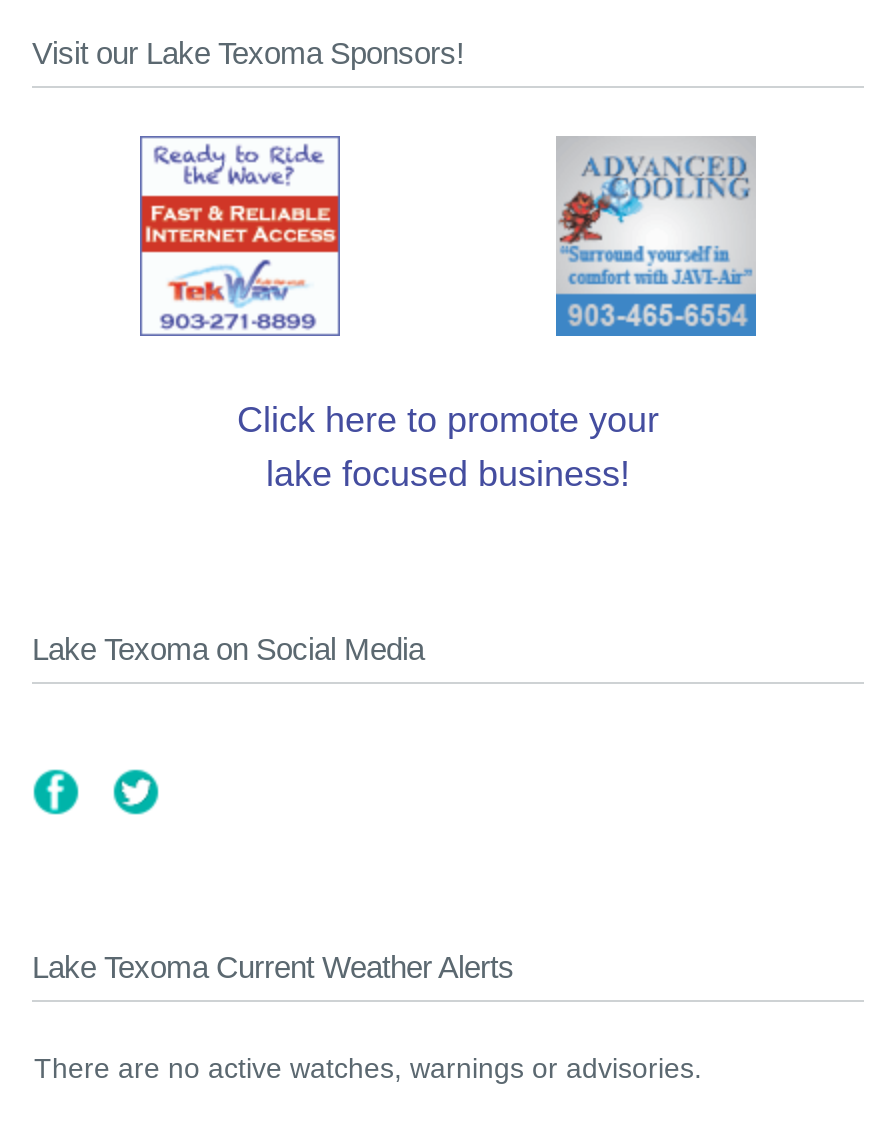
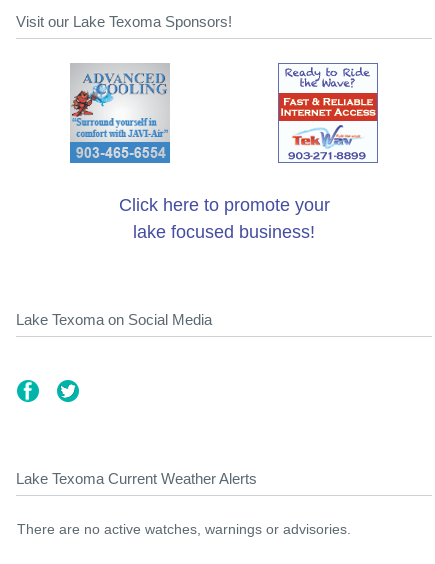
- [image]
+ [image]

- [image]
+ [image]
